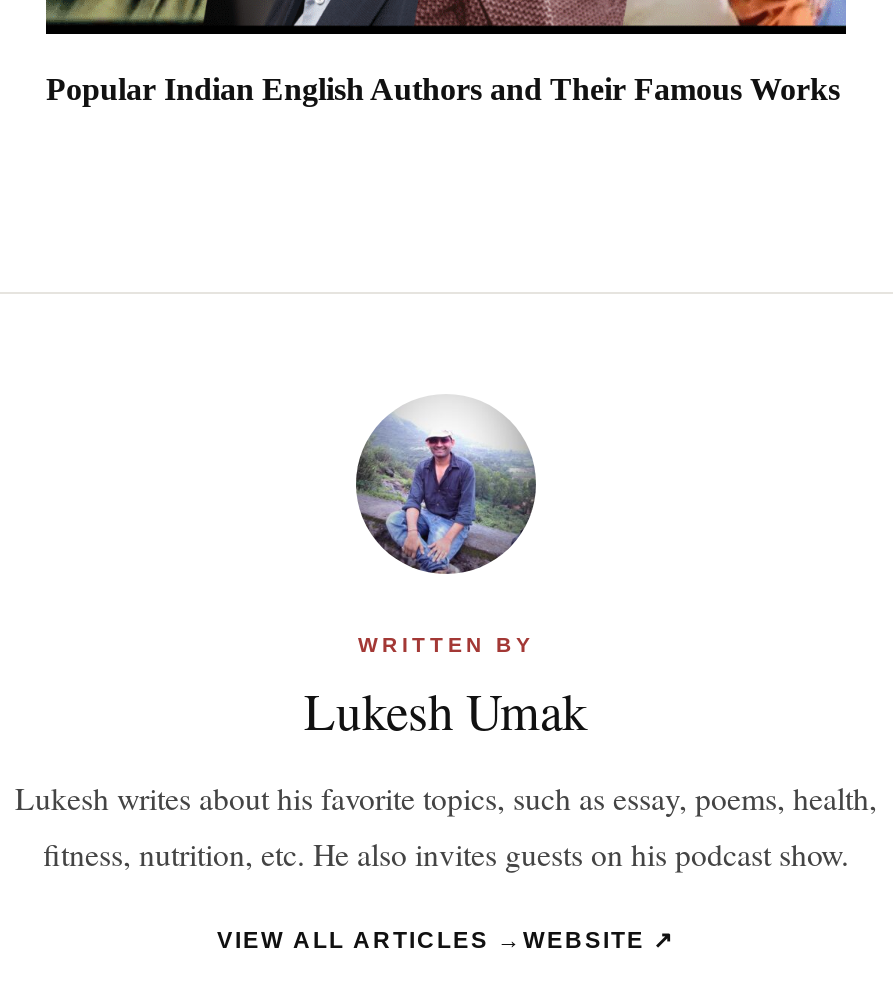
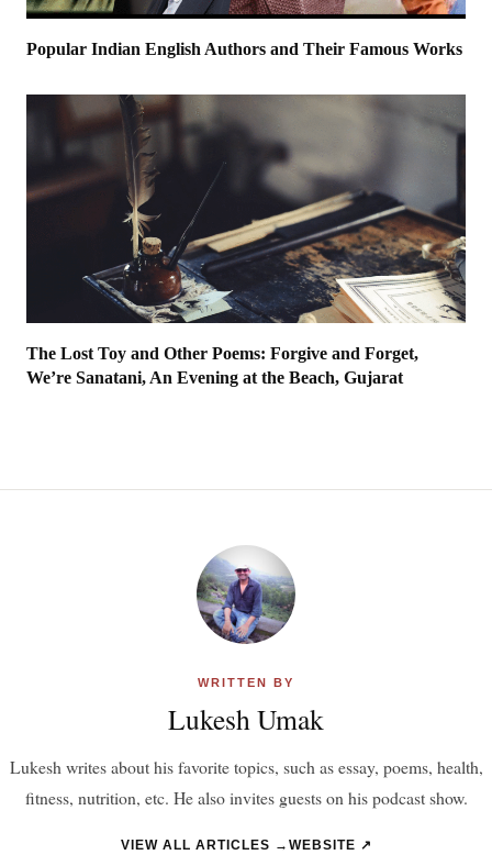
+ [image]
+ The Lost Toy and Other Poems: Forgive and Forget,
+ We’re Sanatani, An Evening at the Beach, Gujarat
